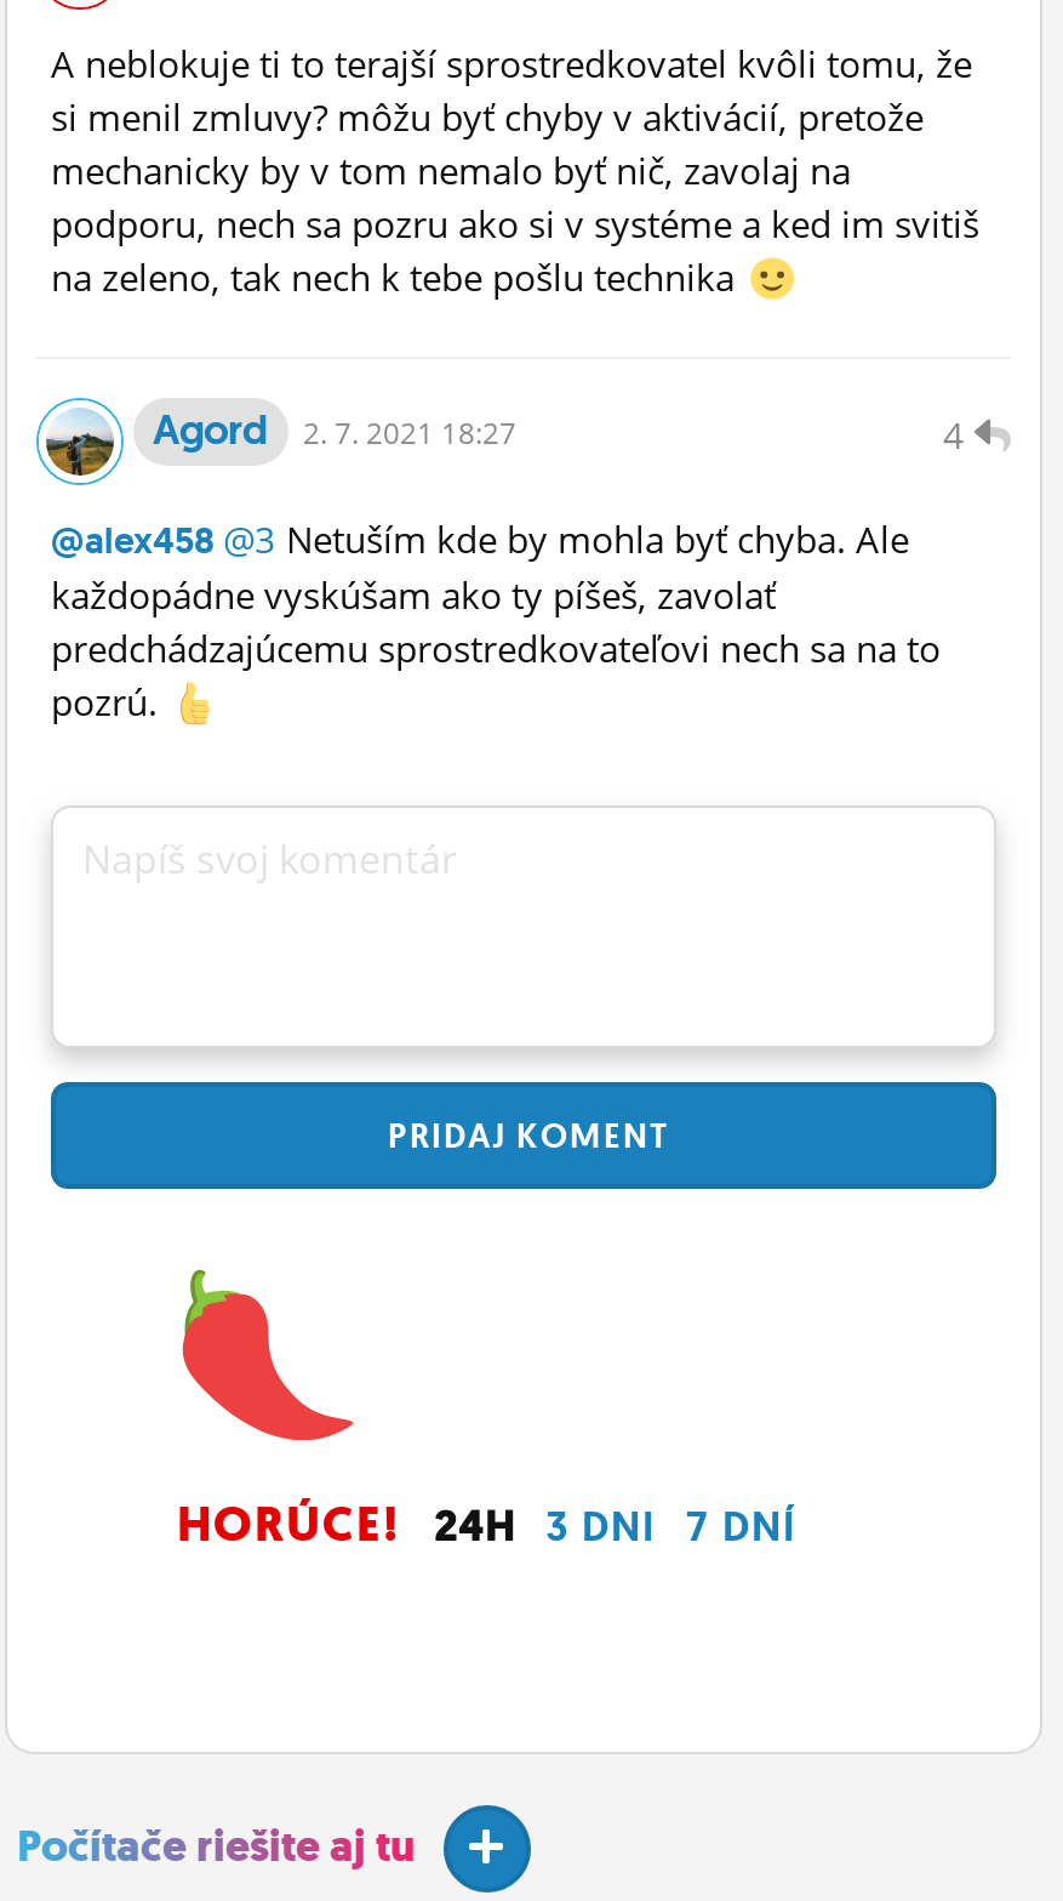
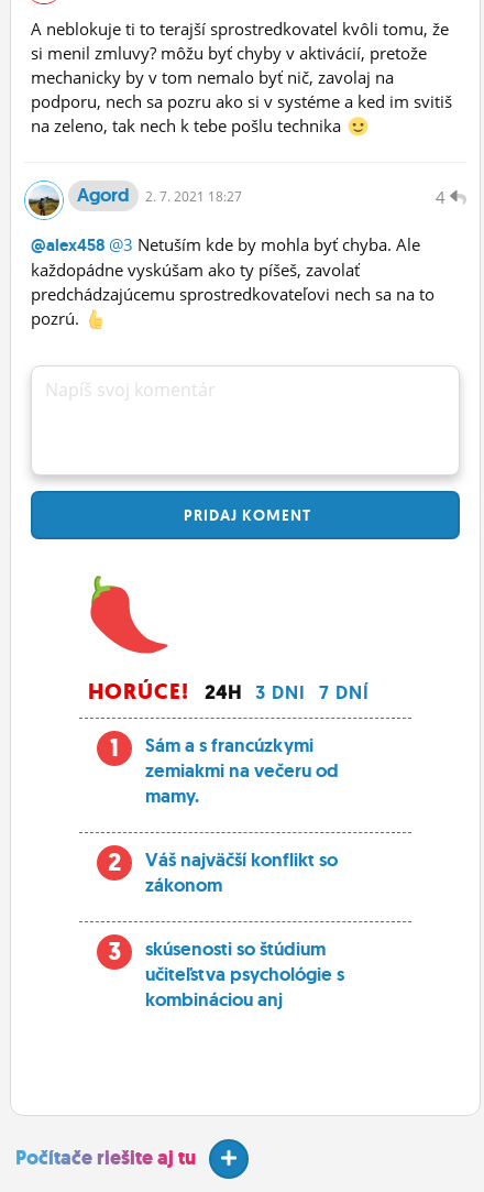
+ 1
+ Sám a s francúzkymi
+ zemiakmi na večeru od
+ mamy.
+ 2
+ Váš najväčší konflikt so
+ zákonom
+ 3
+ skúsenosti so štúdium
+ učiteľstva psychológie s
+ kombináciou anj
